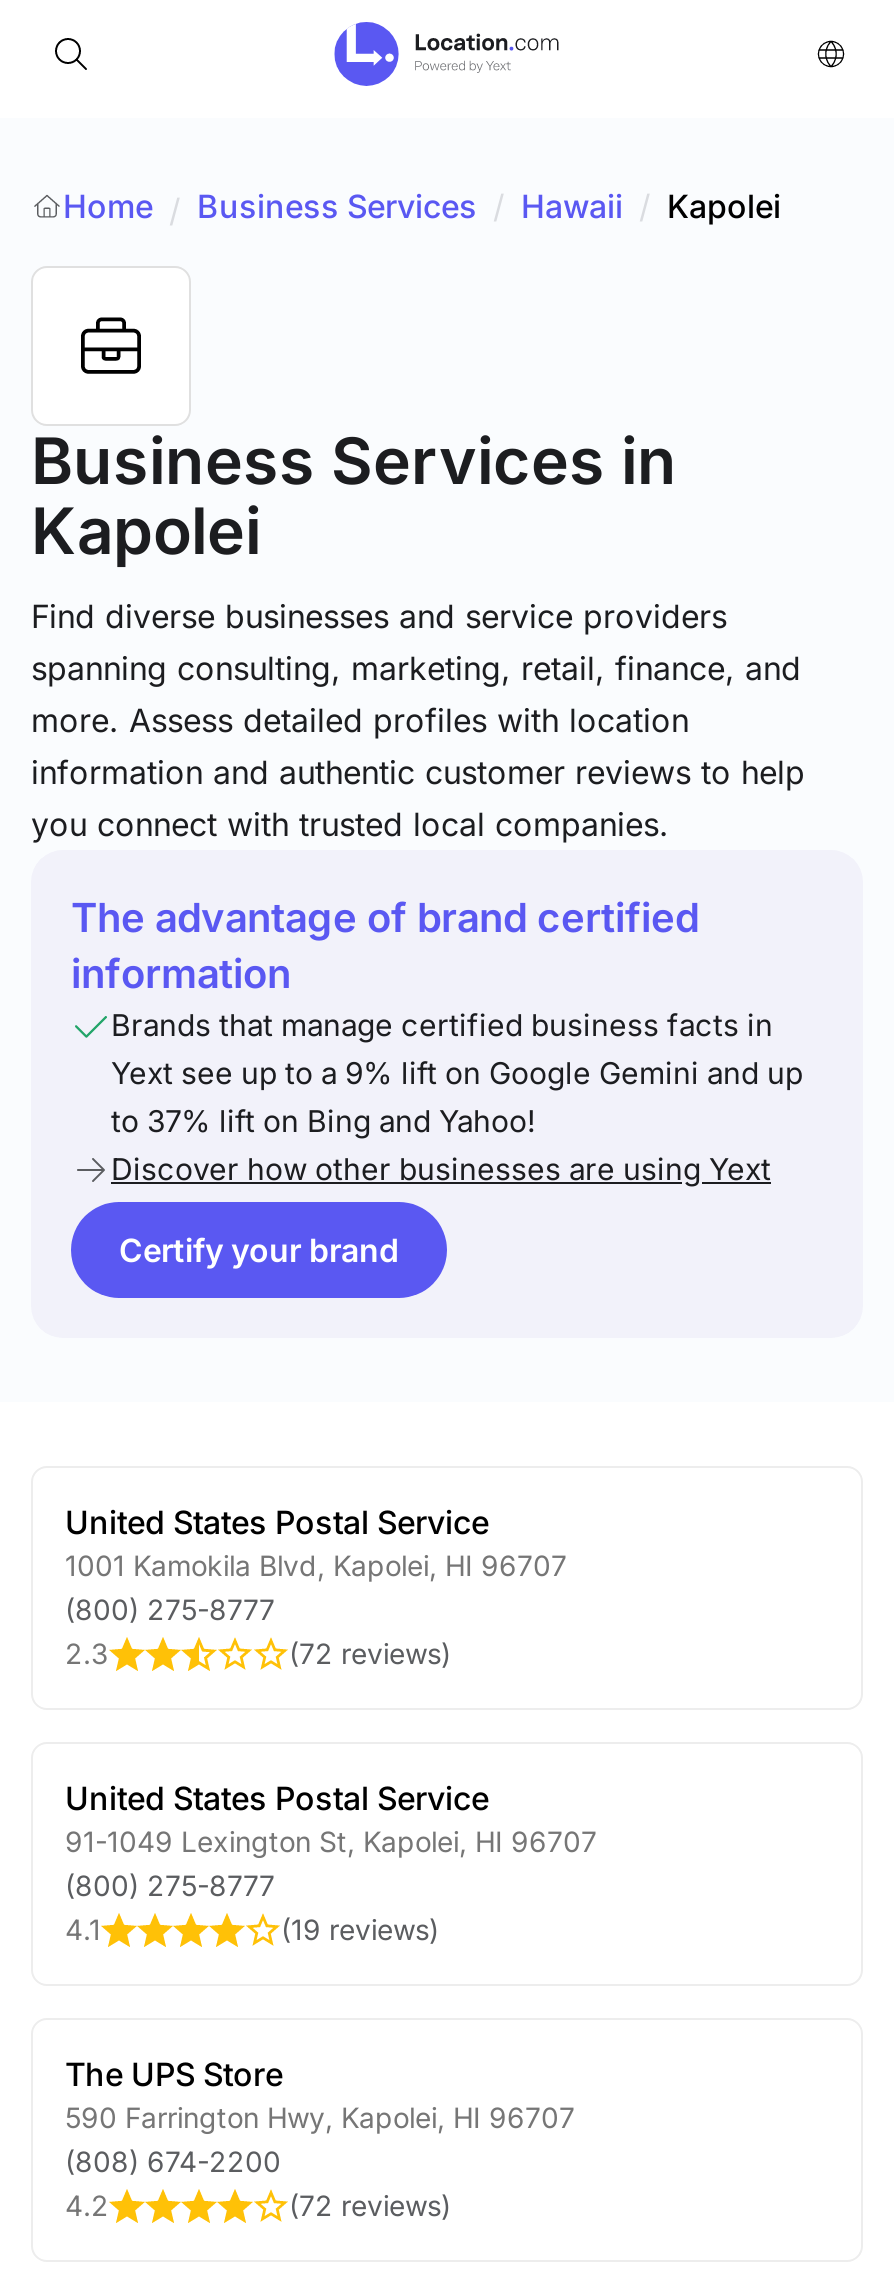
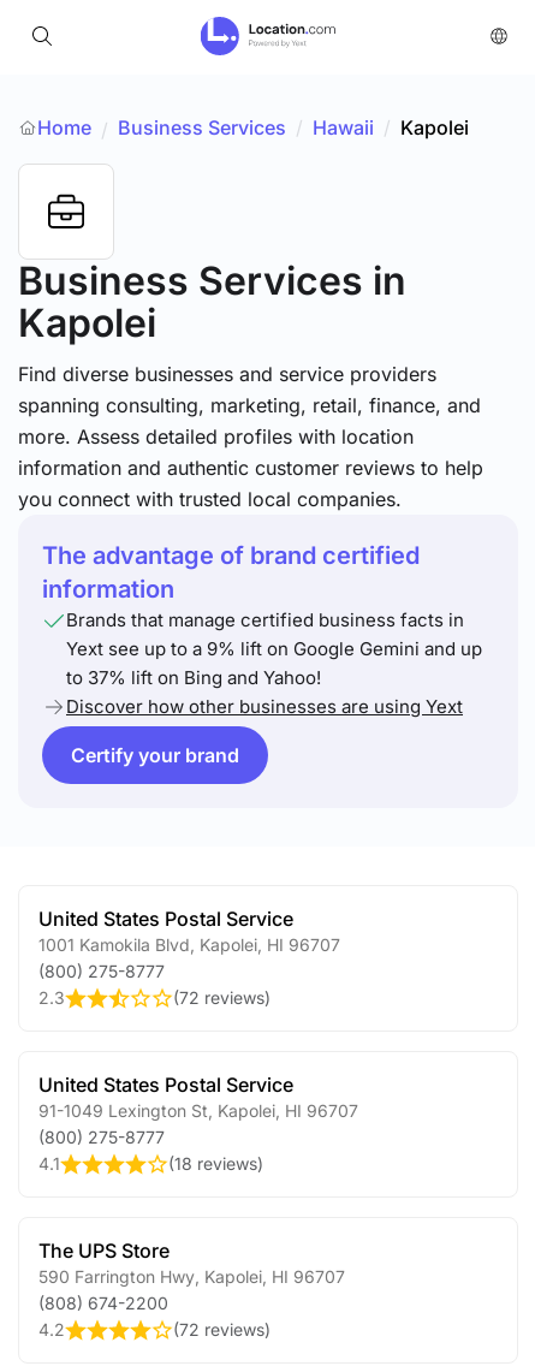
- (19 reviews)
+ (18 reviews)
